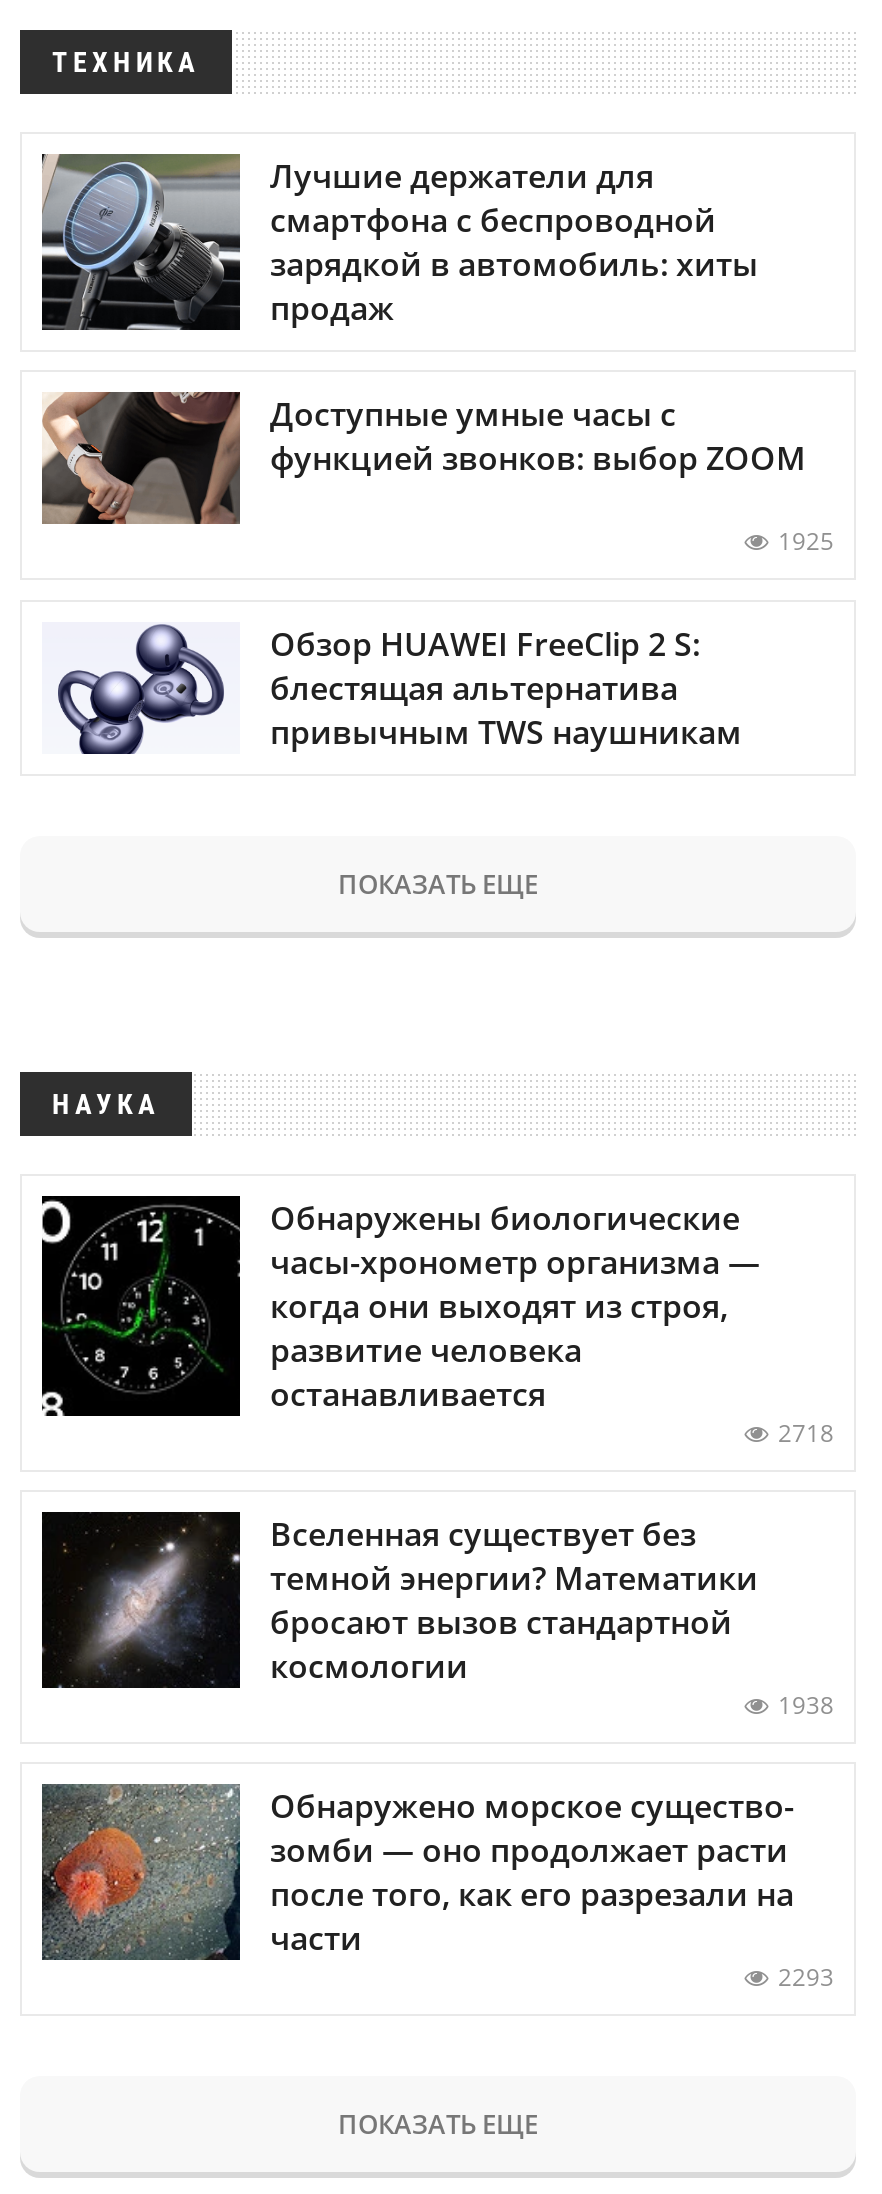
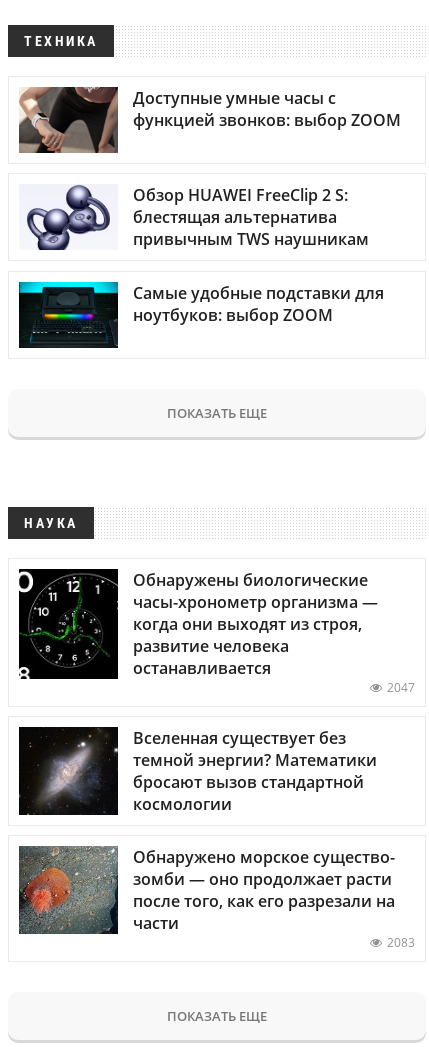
- [image]
- Лучшие держатели для
- смартфона с беспроводной
- зарядкой в автомобиль: хиты
- продаж

moved up: [image] | Доступные умные часы с | функцией звонков: выбор ZOOM

- 1925

moved up: [image] | Обзор HUAWEI FreeClip 2 S: | блестящая альтернатива | привычным TWS наушникам

+ [image]
+ Самые удобные подставки для
+ ноутбуков: выбор ZOOM

- 2718
+ 2047

- 1938

- 2293
+ 2083
